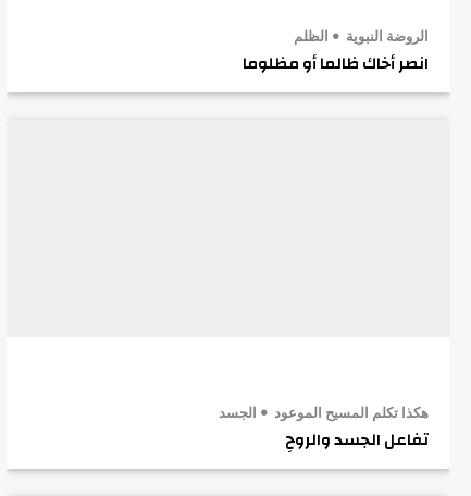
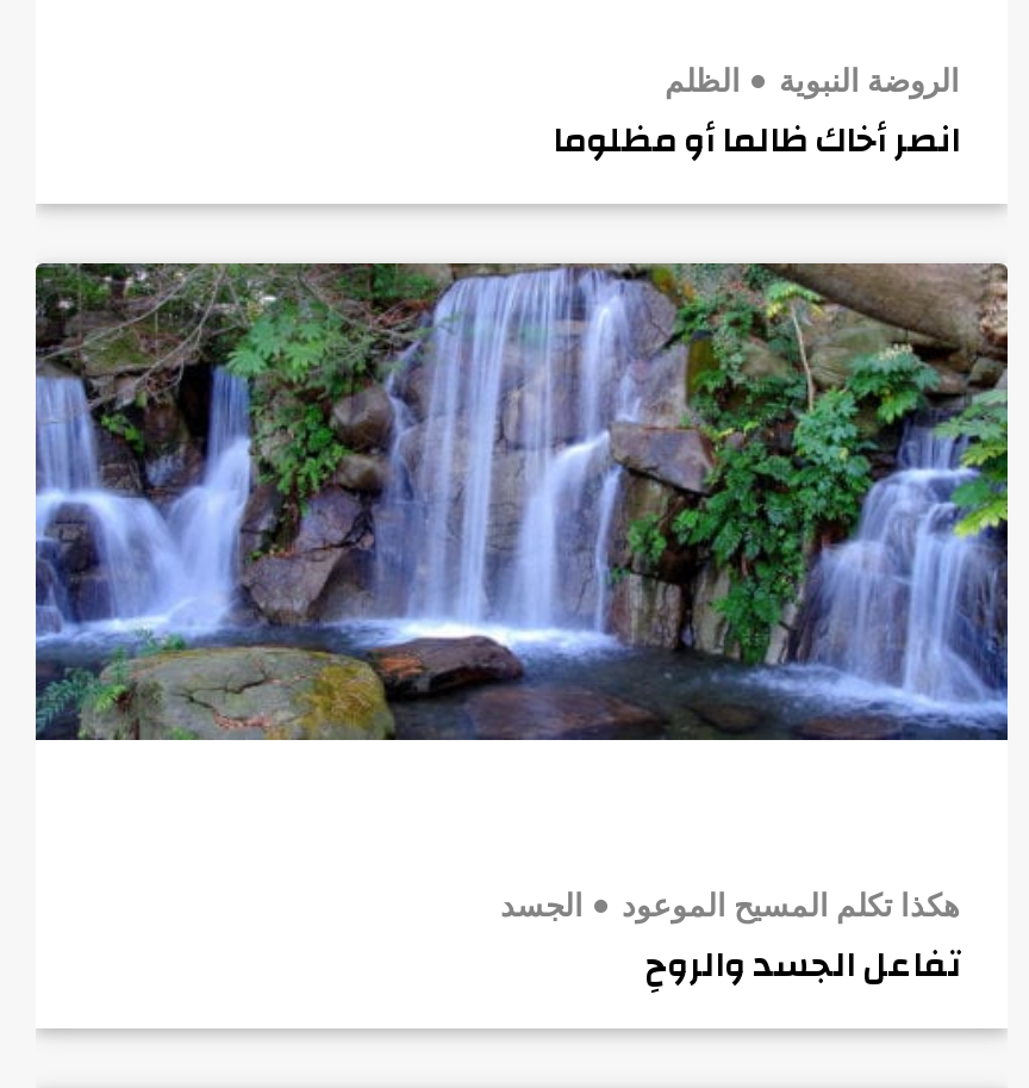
+ [image]
